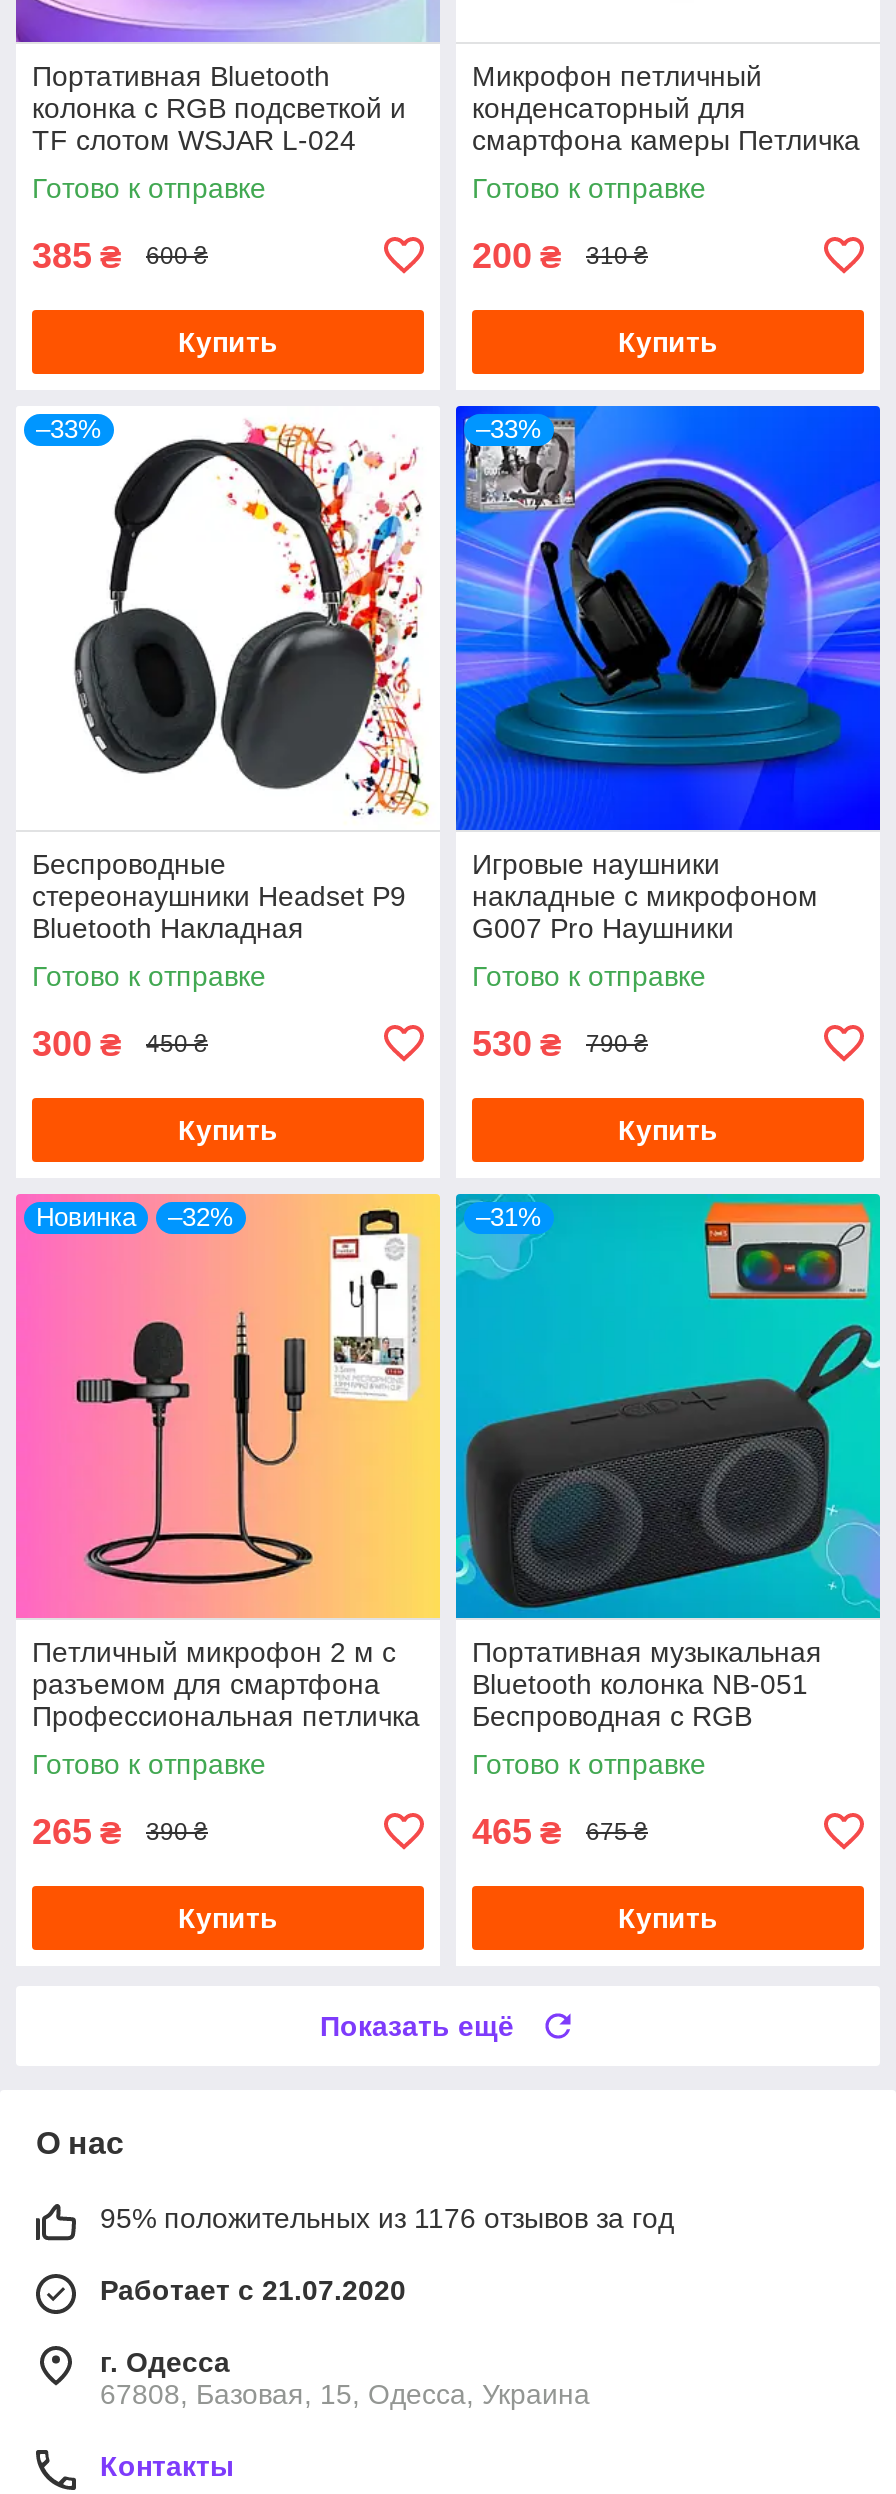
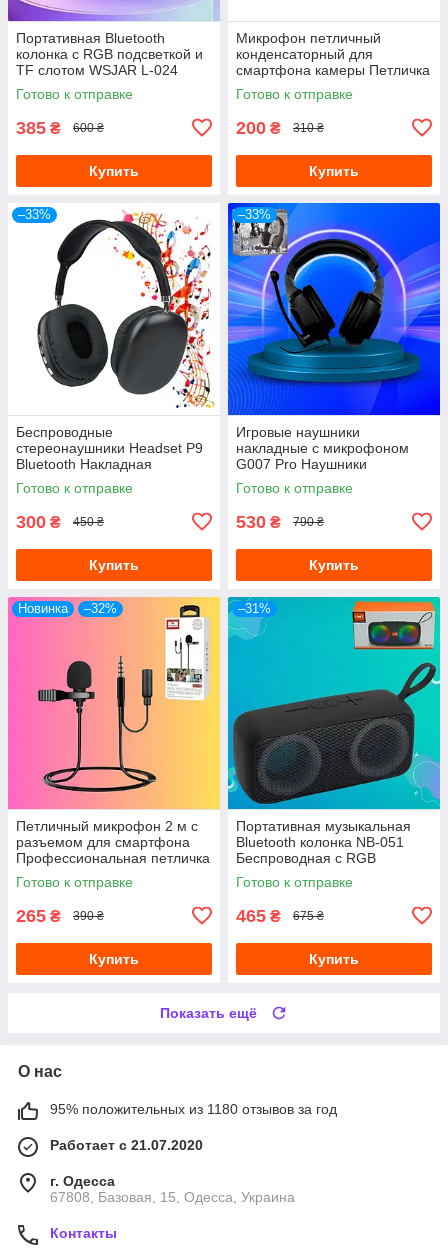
- 95% положительных из 1176 отзывов за год
+ 95% положительных из 1180 отзывов за год
